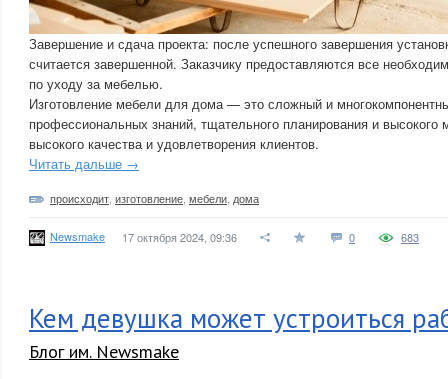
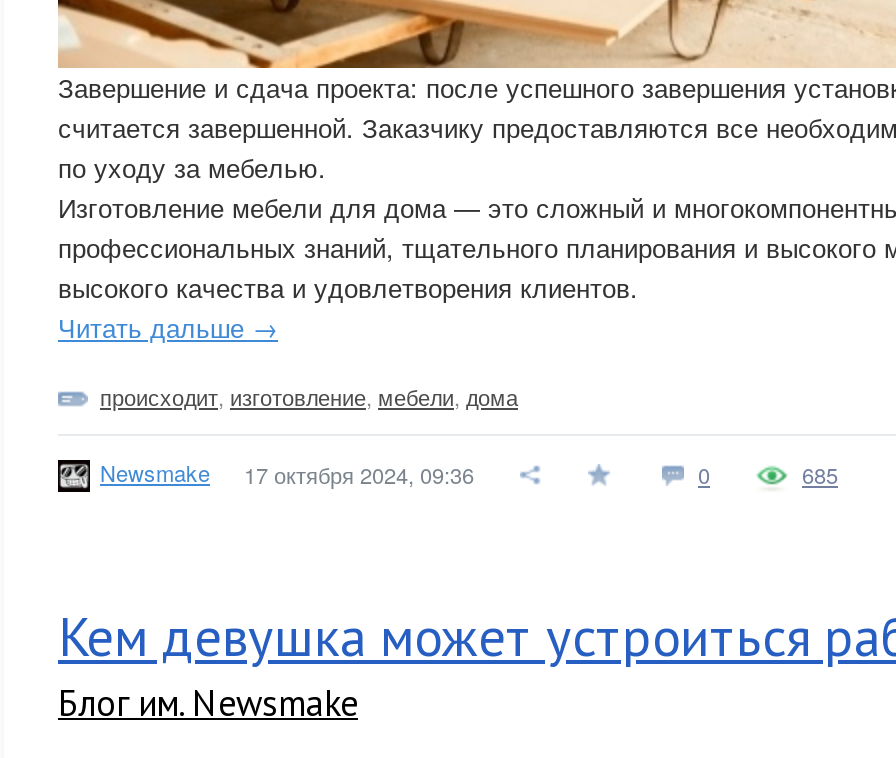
- 683
+ 685
